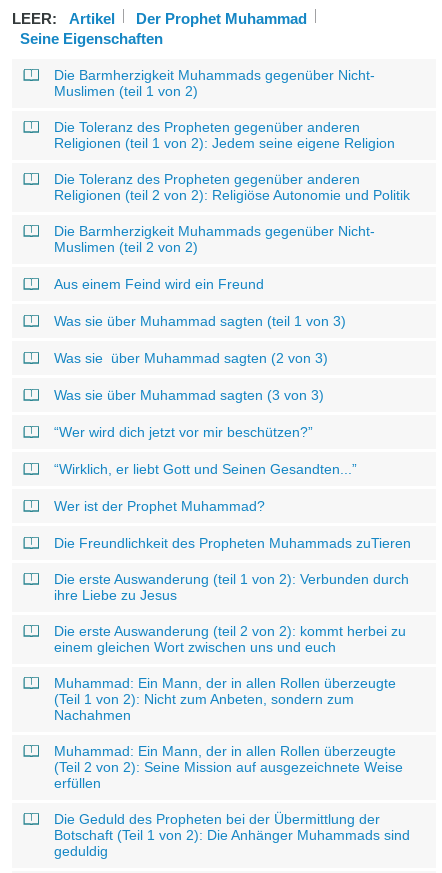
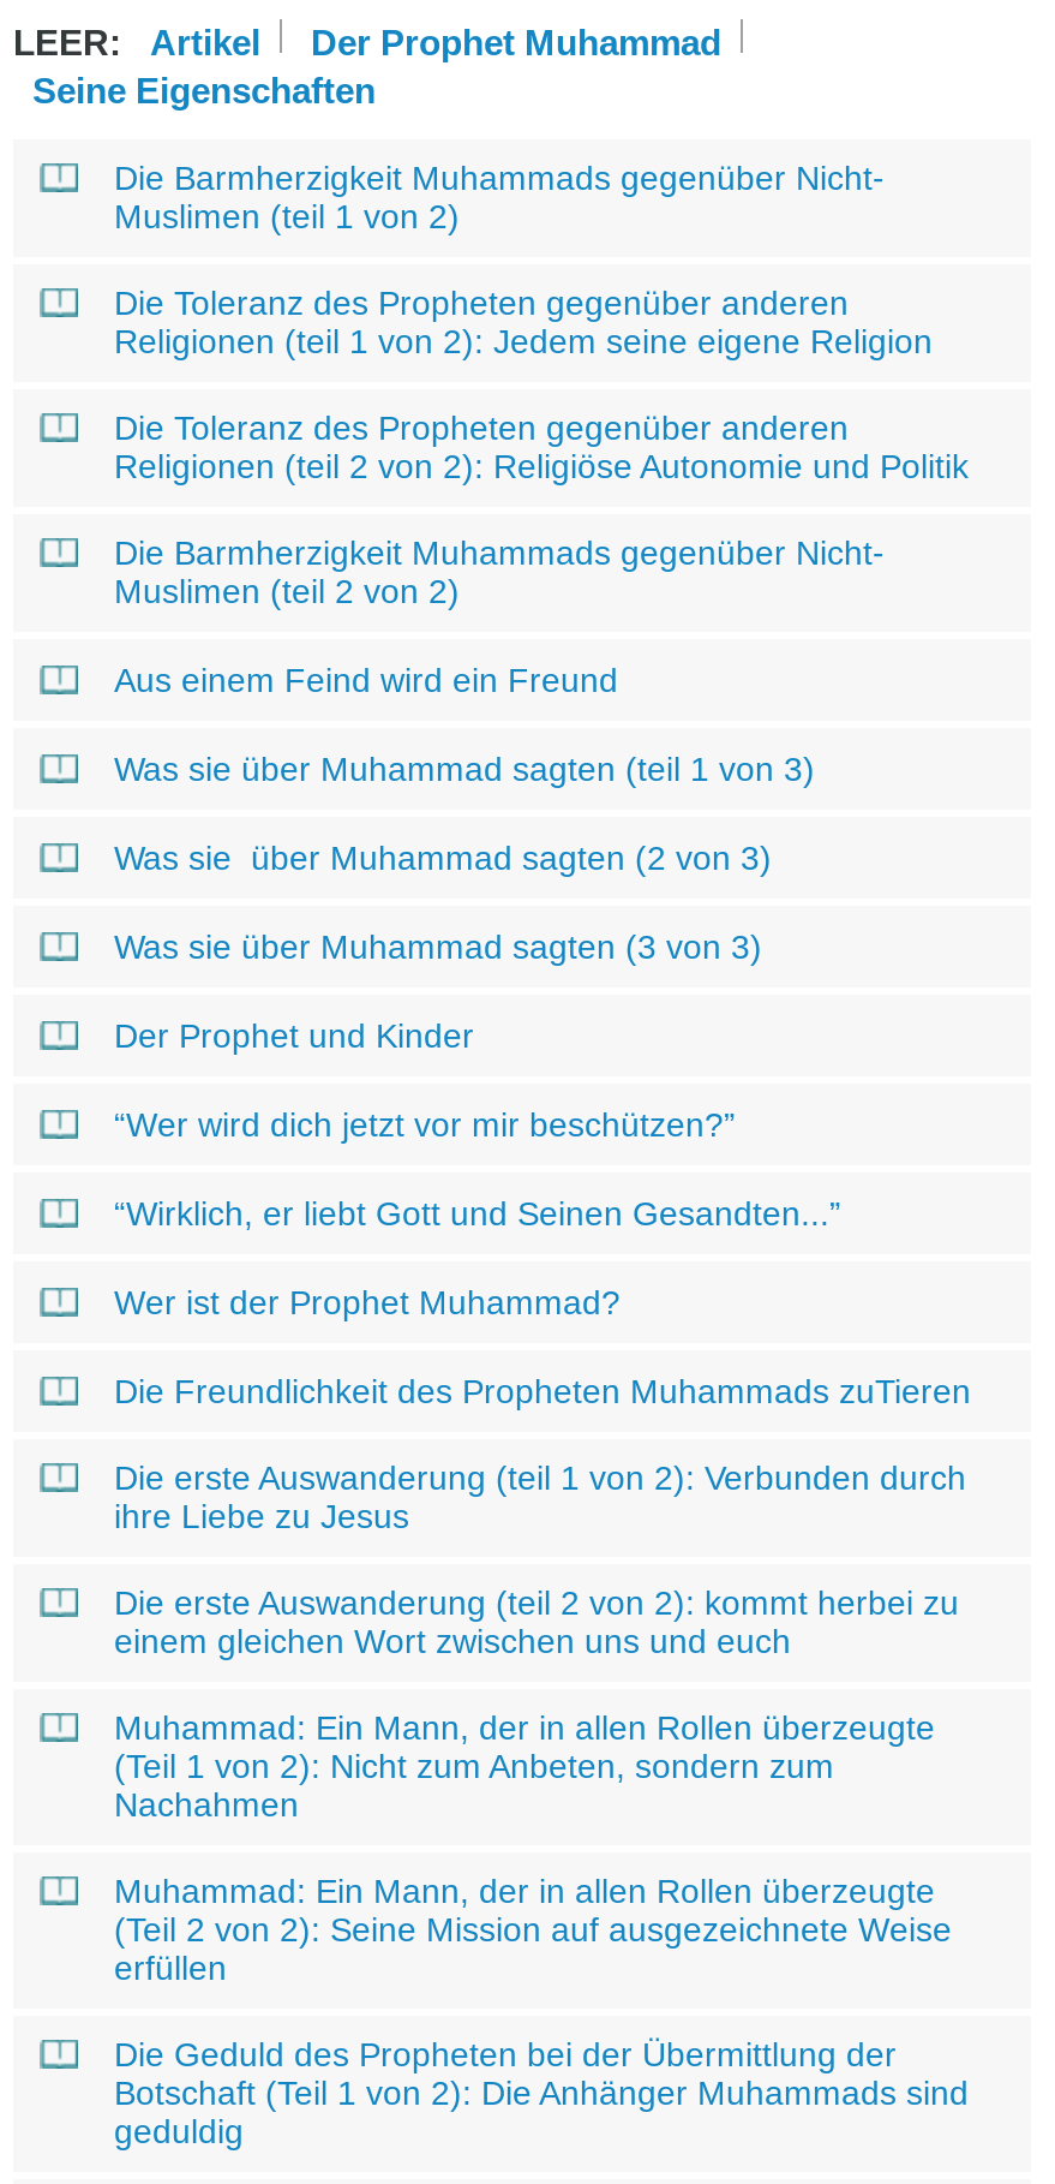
+ Der Prophet und Kinder
